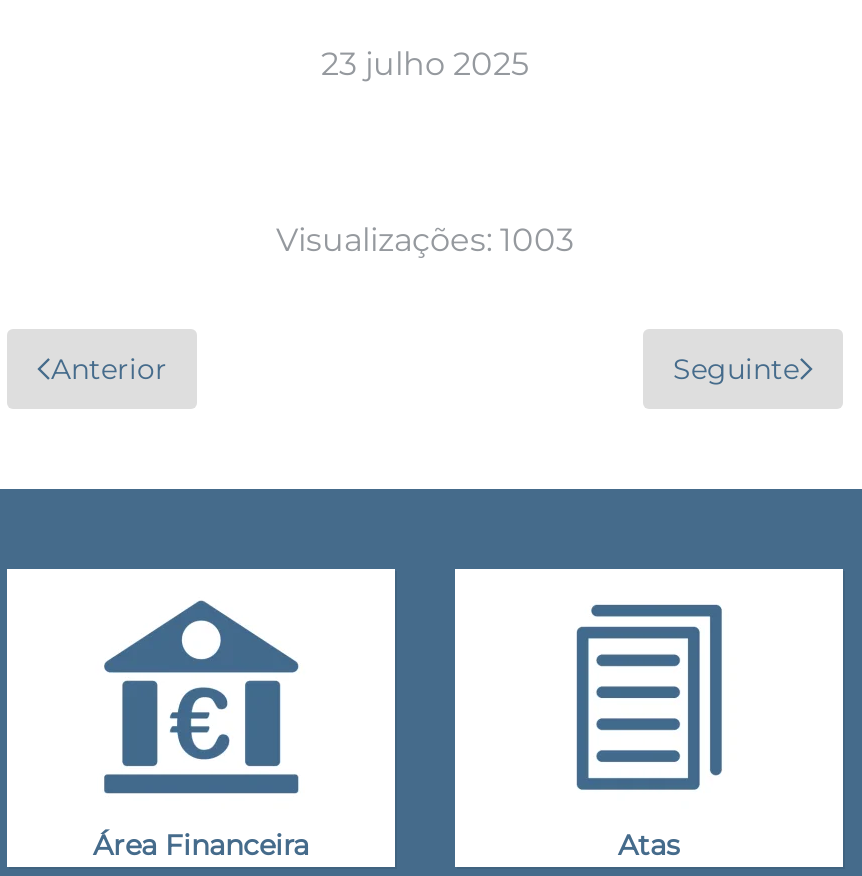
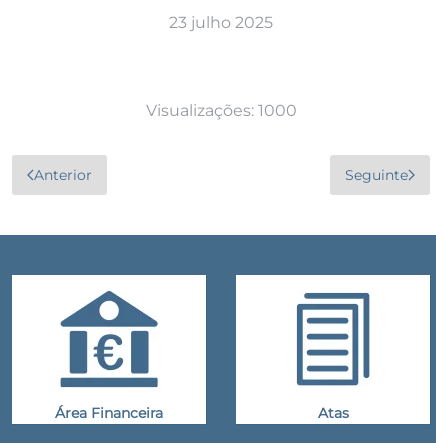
- Visualizações: 1003
+ Visualizações: 1000
